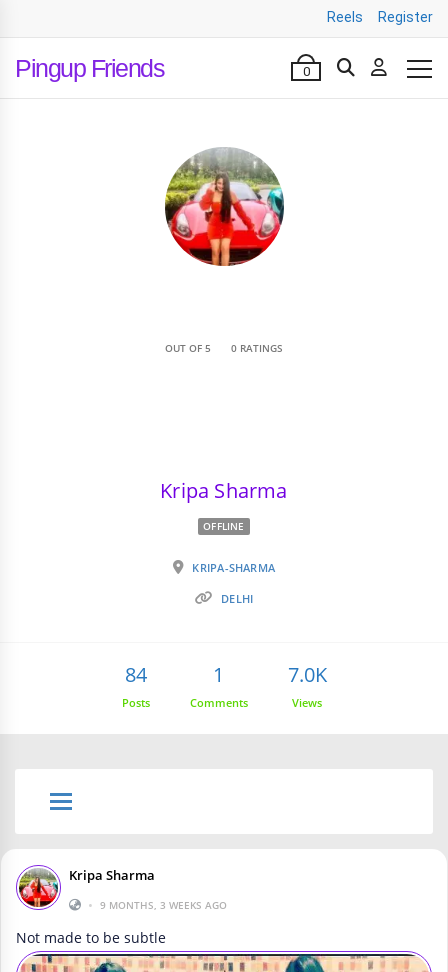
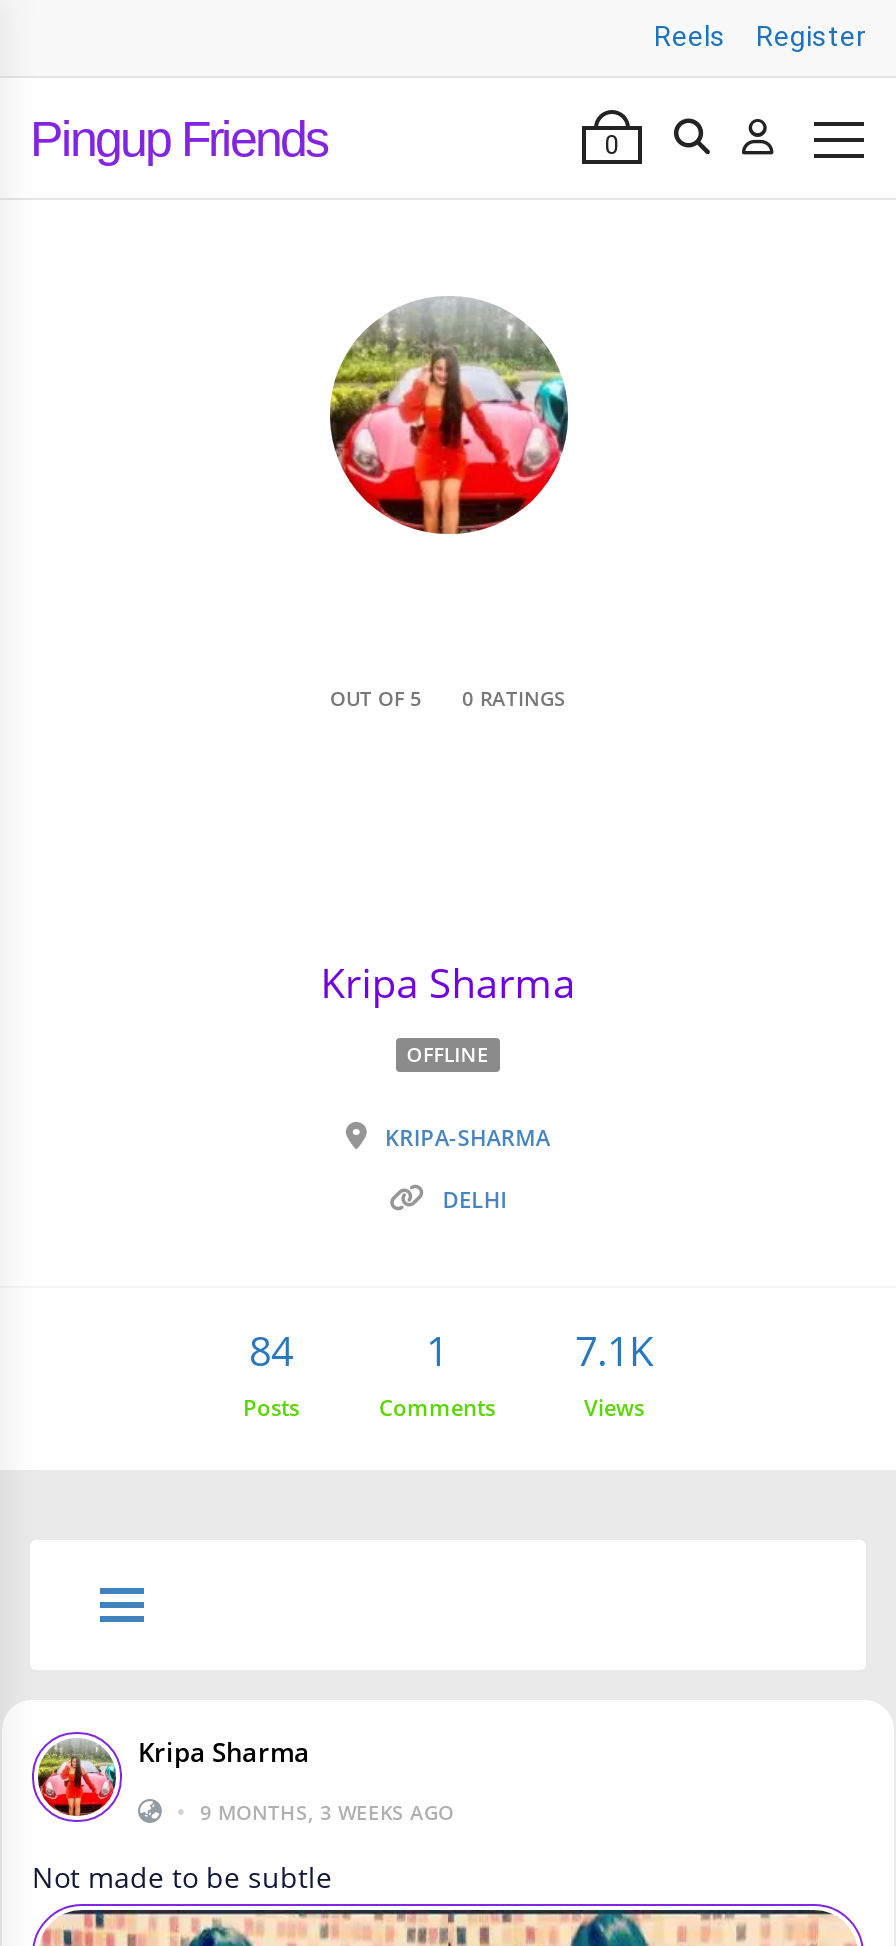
- 7.0K
+ 7.1K
